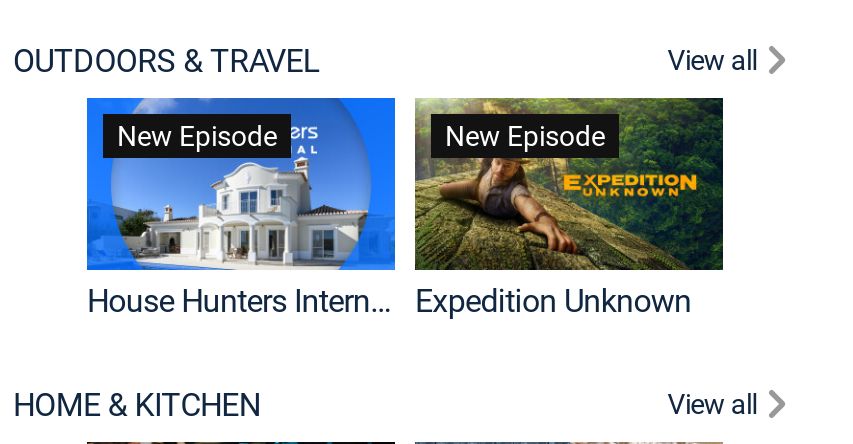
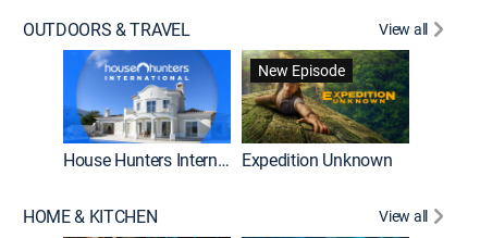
- New Episode
